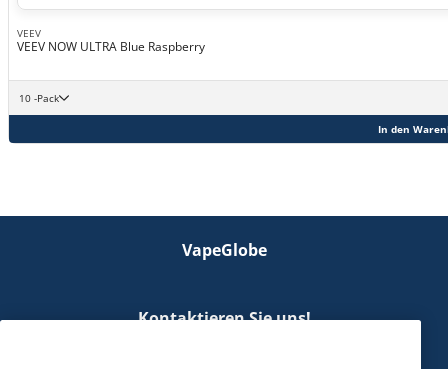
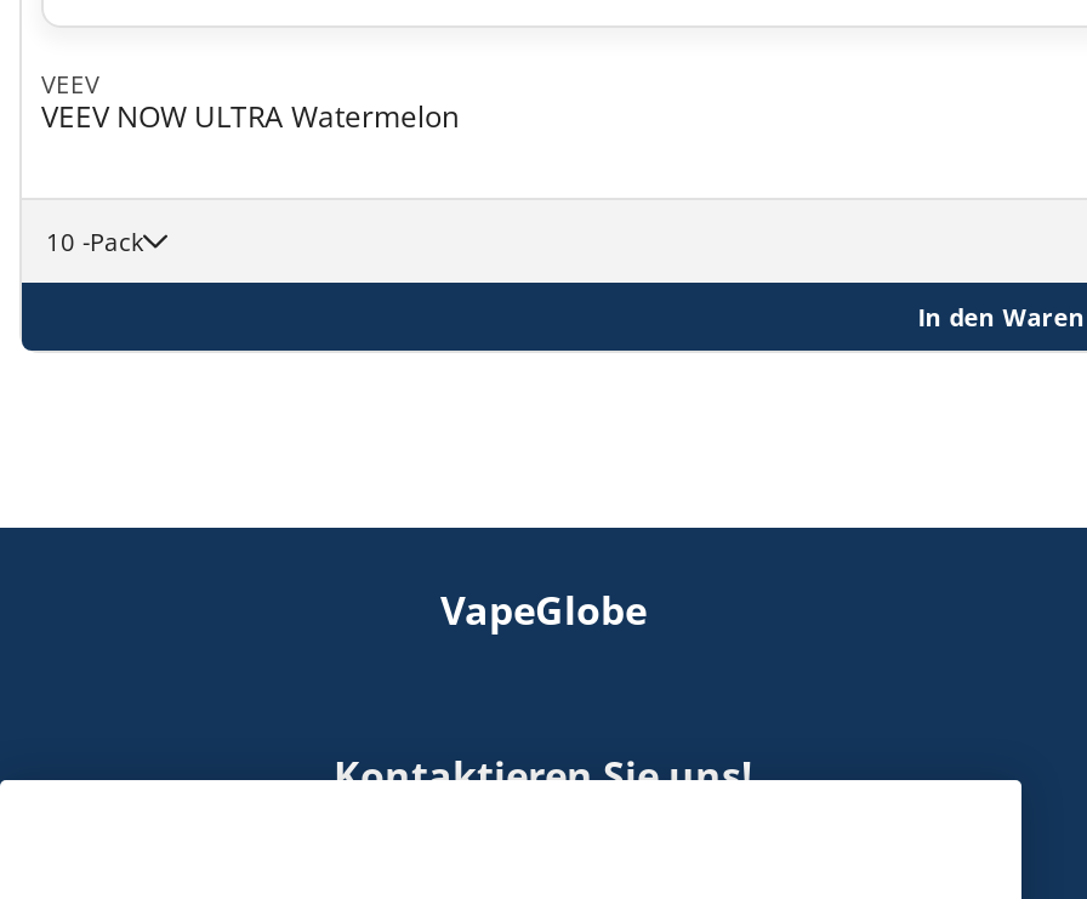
- VEEV NOW ULTRA Blue Raspberry
+ VEEV NOW ULTRA Watermelon
